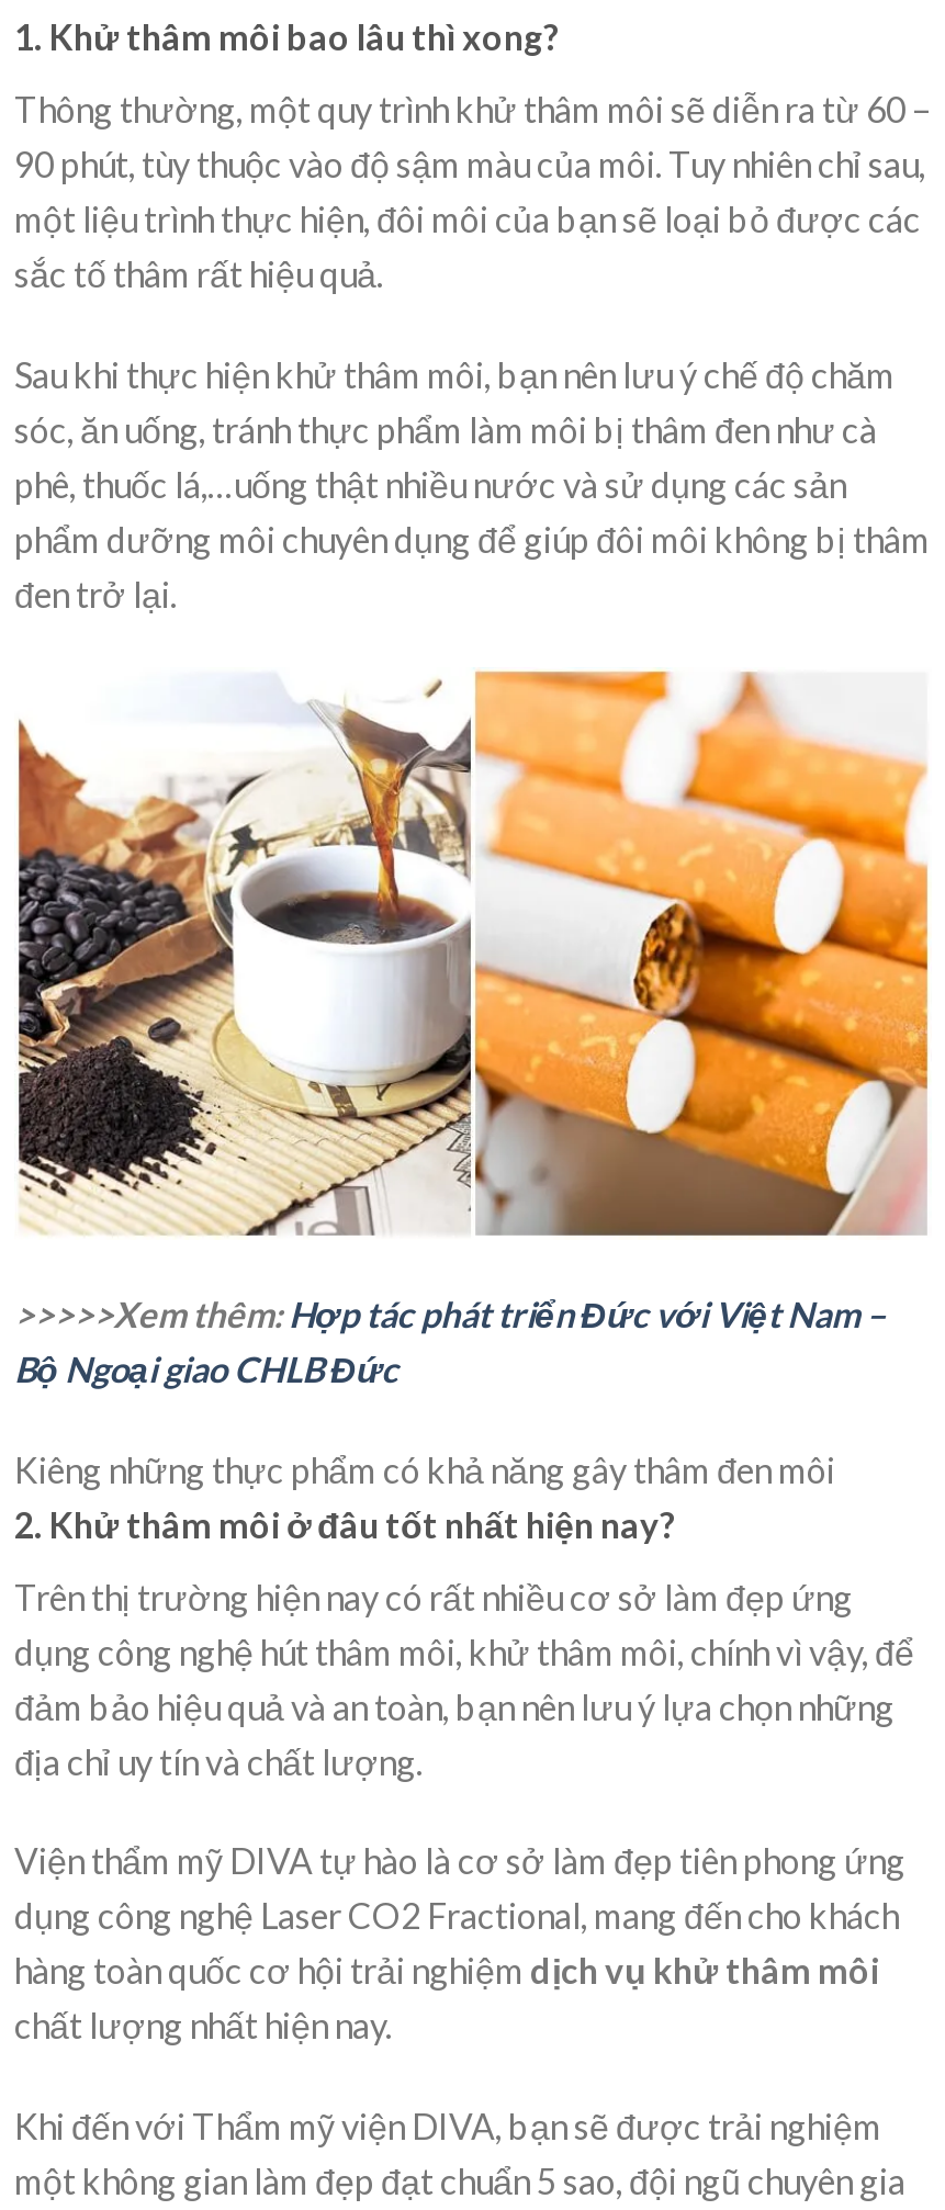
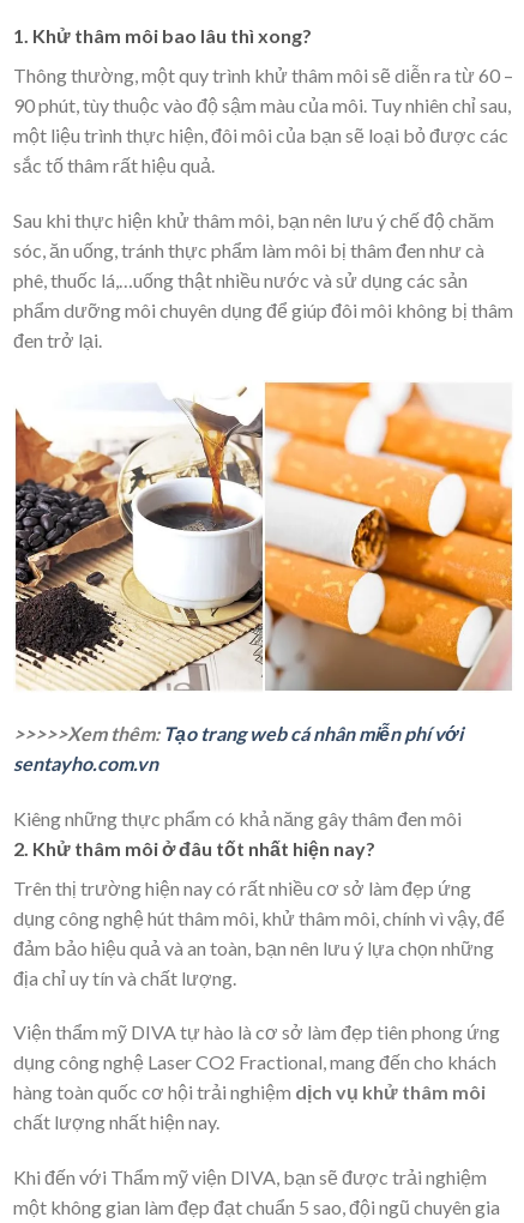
- >>>>>Xem thêm: Hợp tác phát triển Đức với Việt Nam –
- Bộ Ngoại giao CHLB Đức
+ >>>>>Xem thêm: Tạo trang web cá nhân miễn phí với
+ sentayho.com.vn
